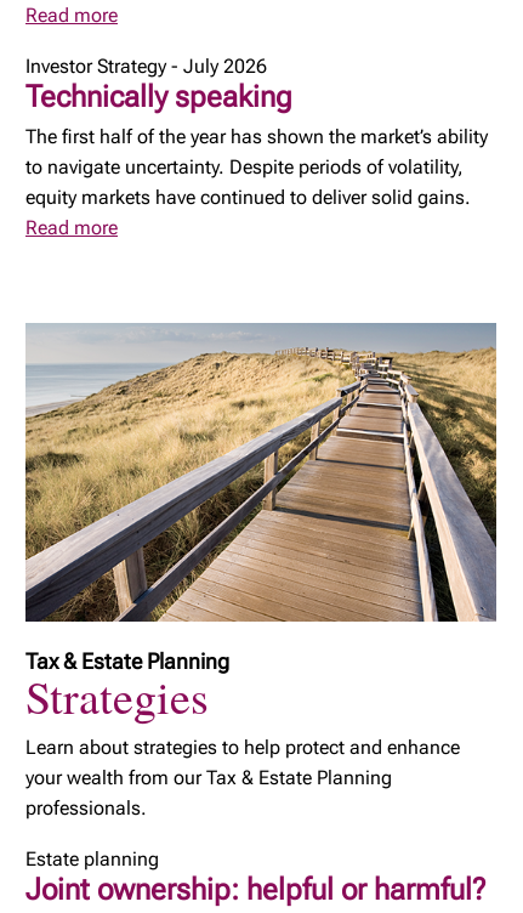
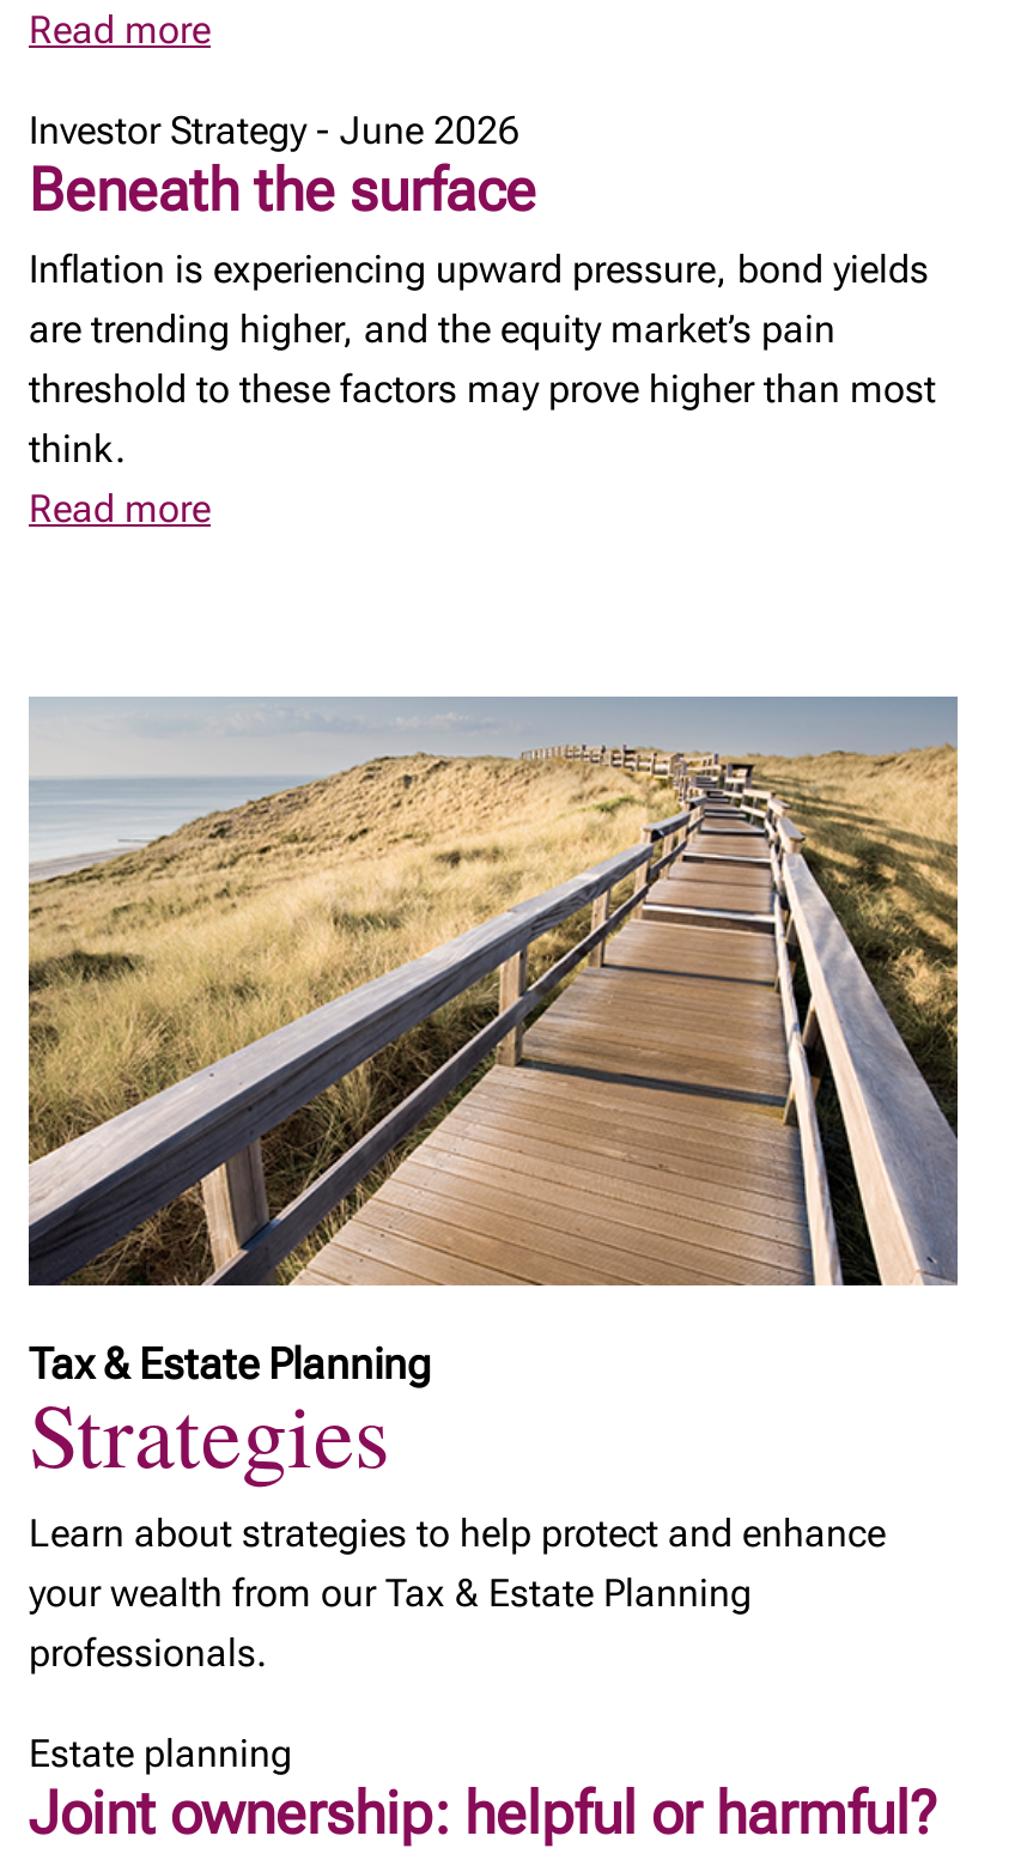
- Investor Strategy - July 2026
- Technically speaking
- The first half of the year has shown the market’s ability
- to navigate uncertainty. Despite periods of volatility,
- equity markets have continued to deliver solid gains.
+ Investor Strategy - June 2026
+ Beneath the surface
+ Inflation is experiencing upward pressure, bond yields
+ are trending higher, and the equity market’s pain
+ threshold to these factors may prove higher than most
+ think.
